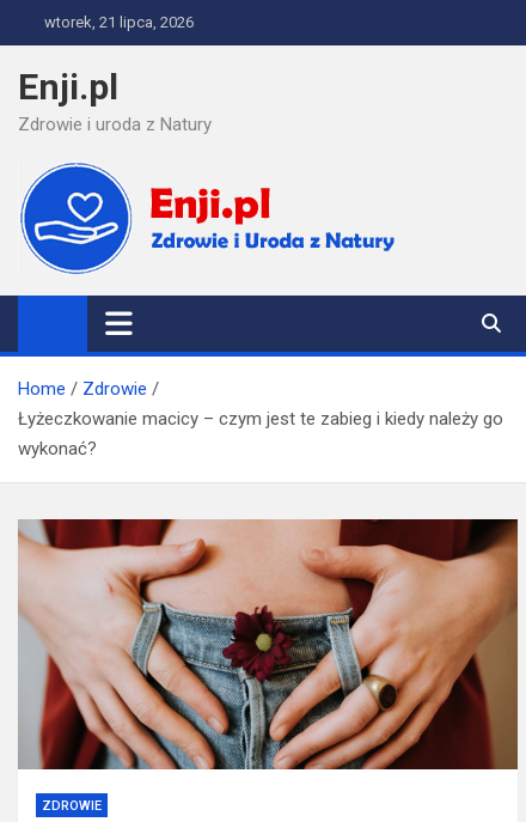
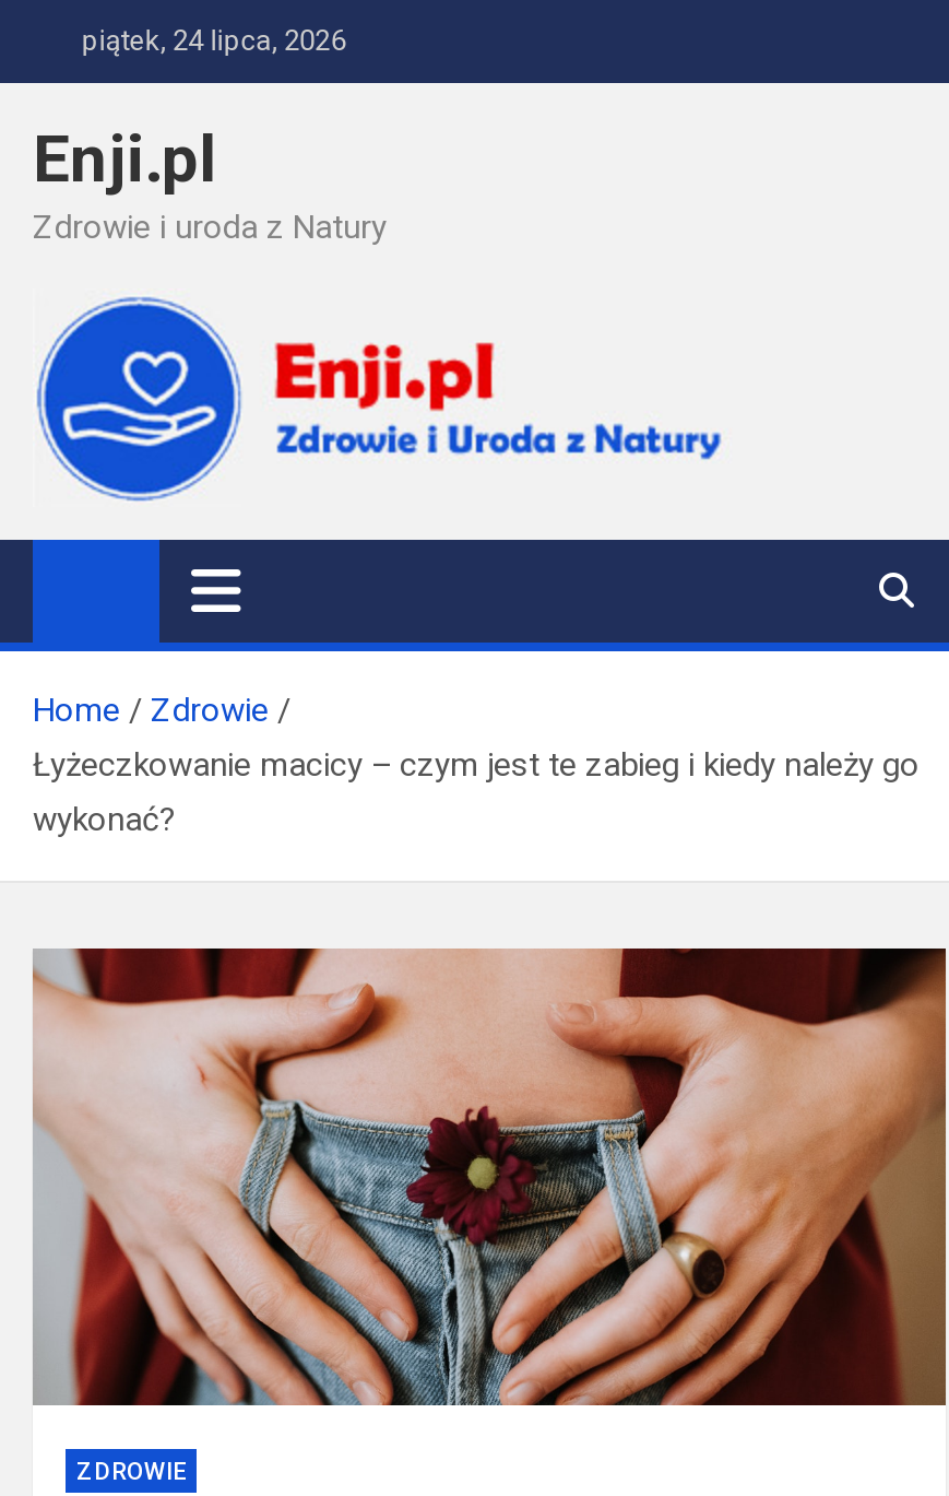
- wtorek, 21 lipca, 2026
+ piątek, 24 lipca, 2026
